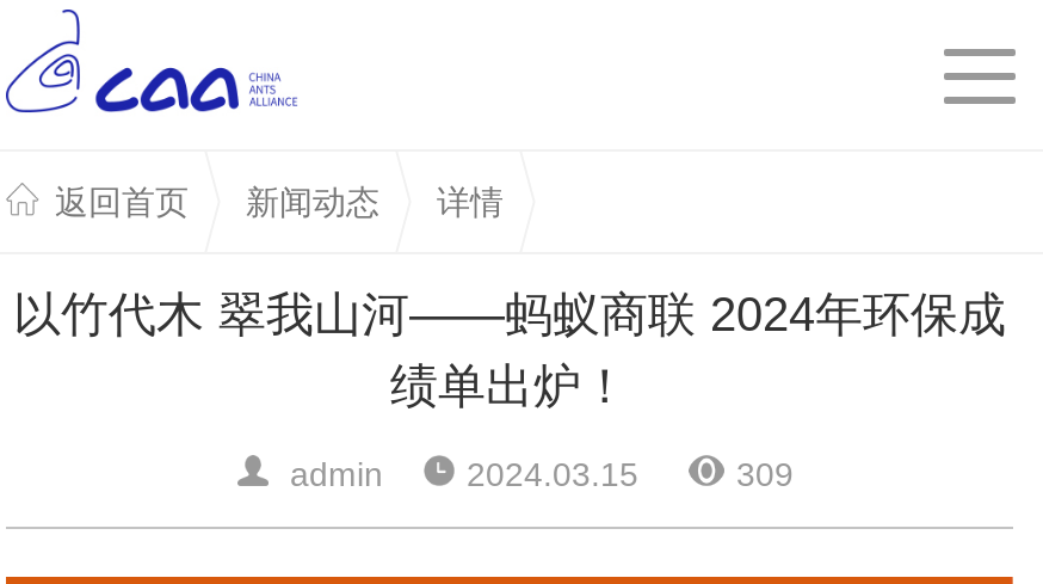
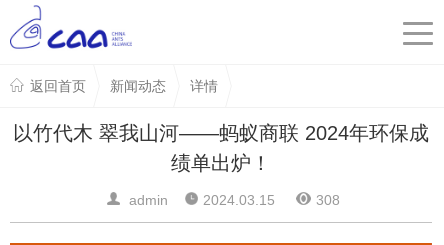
- admin 2024.03.15 309
+ admin 2024.03.15 308
